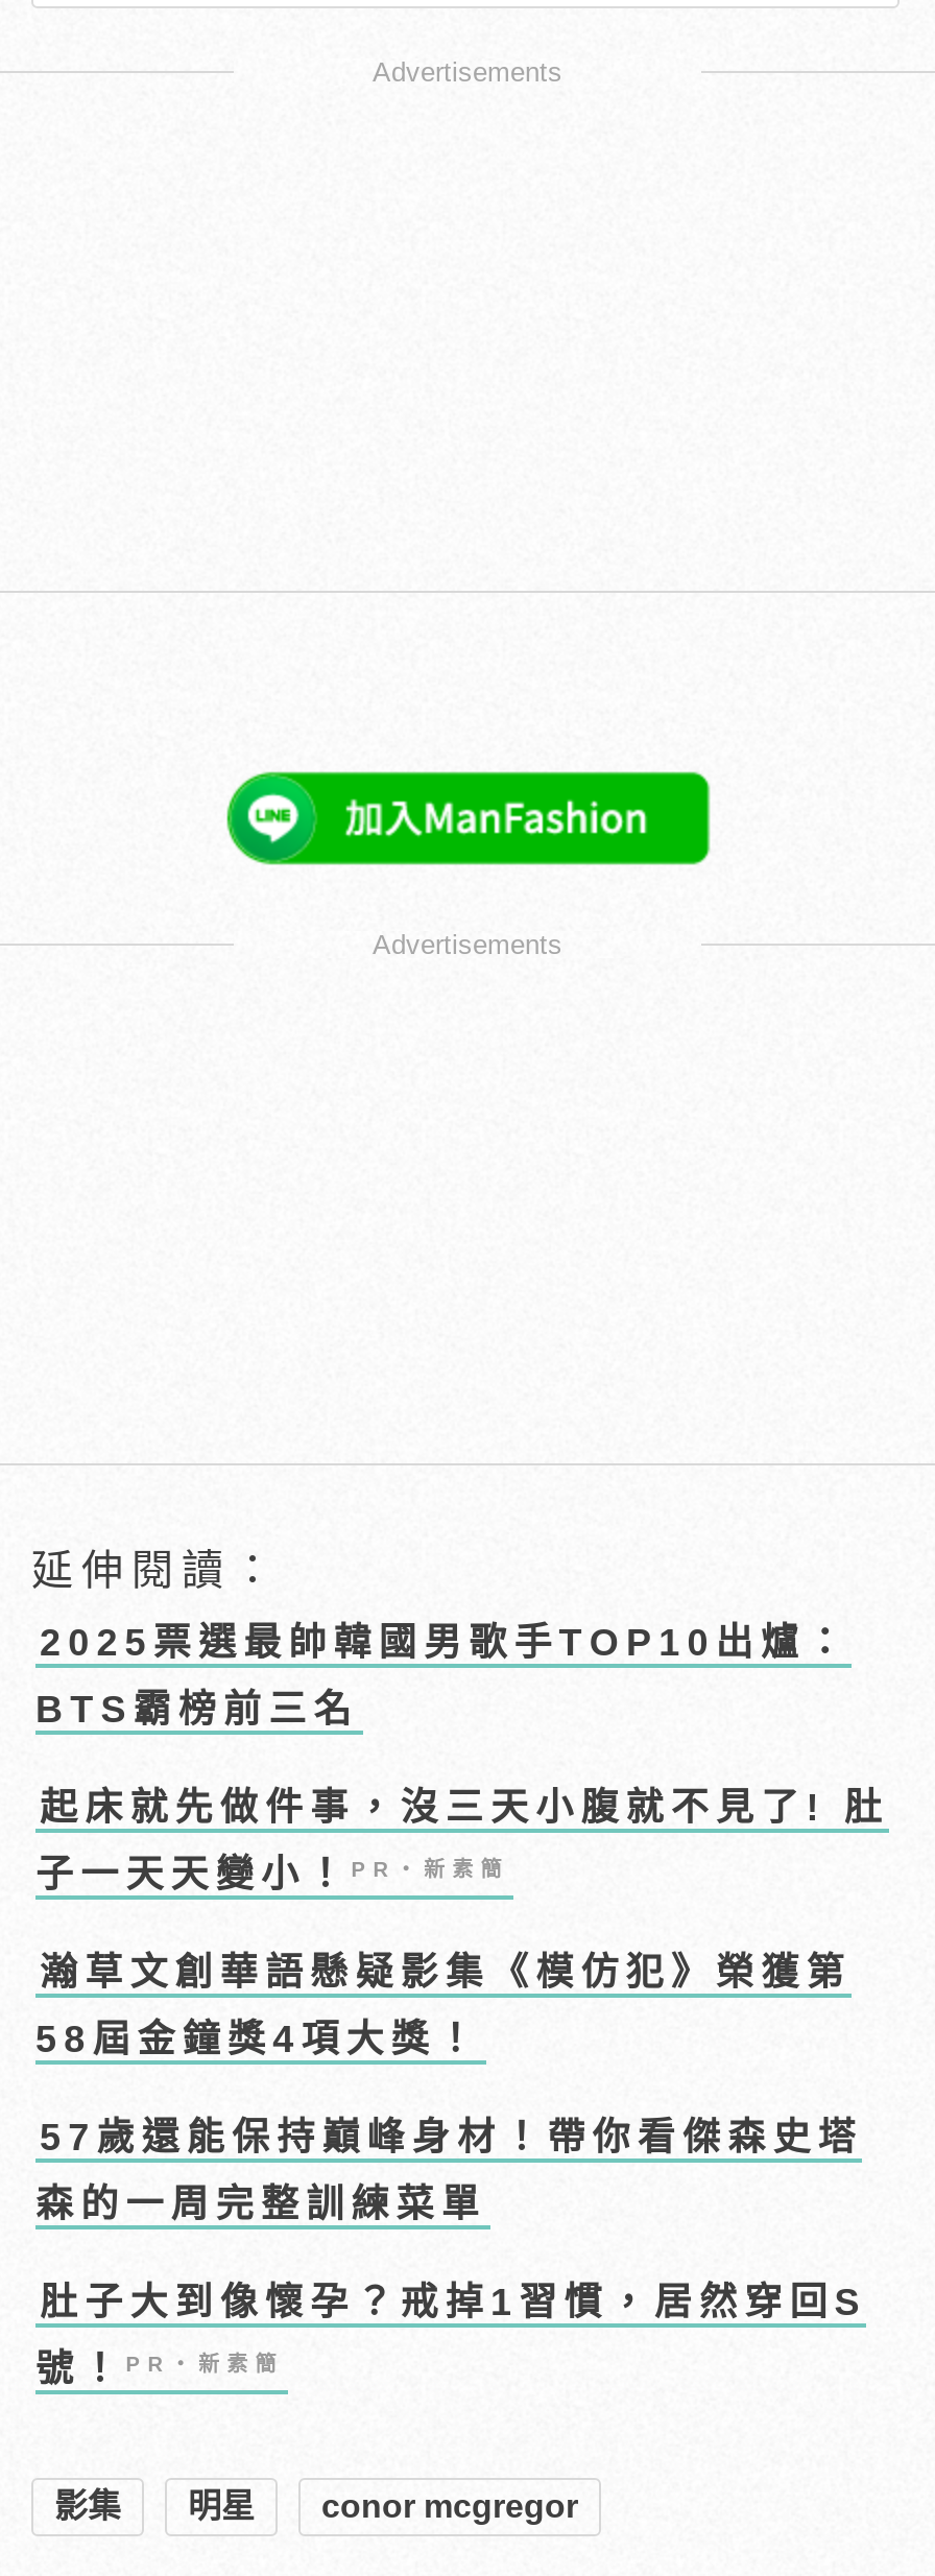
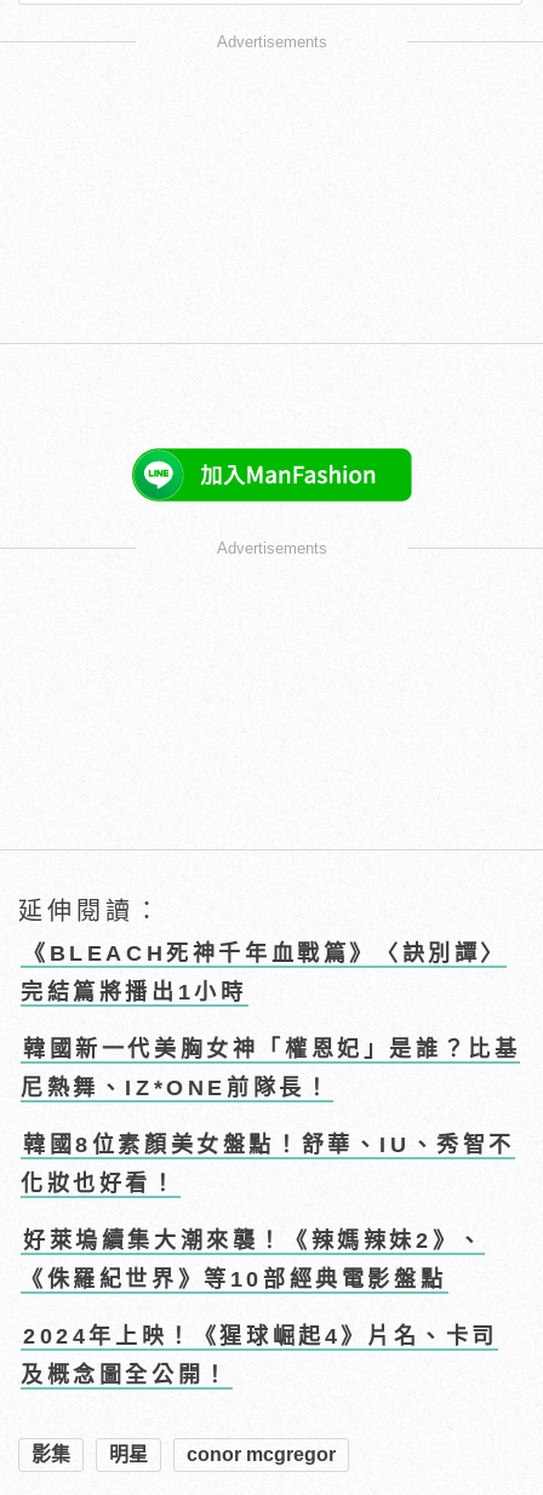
- 2025票選最帥韓國男歌手TOP10出爐：
+ 《BLEACH死神千年血戰篇》〈訣別譚〉

- BTS霸榜前三名
+ 完結篇將播出1小時

- 起床就先做件事，沒三天小腹就不見了! 肚
+ 韓國新一代美胸女神「權恩妃」是誰？比基

- 子一天天變小！PR・新素簡
+ 尼熱舞、IZ*ONE前隊長！

- 瀚草文創華語懸疑影集《模仿犯》榮獲第
+ 韓國8位素顏美女盤點！舒華、IU、秀智不

- 58屆金鐘獎4項大獎！
+ 化妝也好看！

- 57歲還能保持巔峰身材！帶你看傑森史塔
+ 好萊塢續集大潮來襲！《辣媽辣妹2》、

- 森的一周完整訓練菜單
+ 《侏羅紀世界》等10部經典電影盤點

- 肚子大到像懷孕？戒掉1習慣，居然穿回S
+ 2024年上映！《猩球崛起4》片名、卡司

- 號！PR・新素簡
+ 及概念圖全公開！
